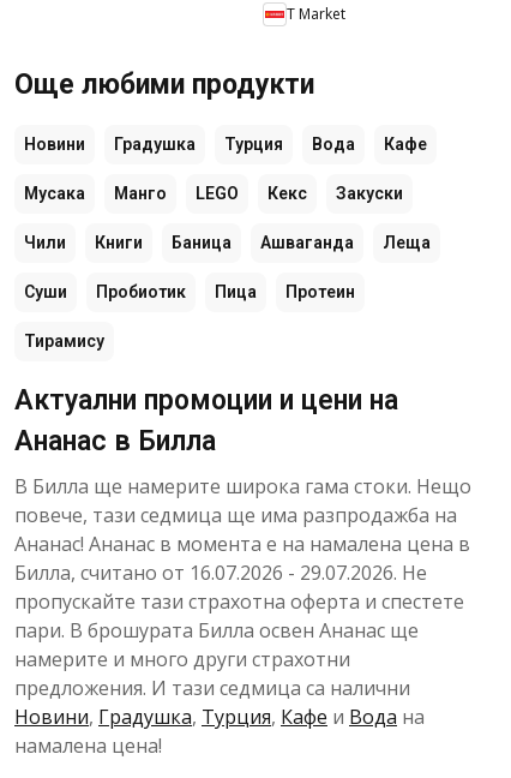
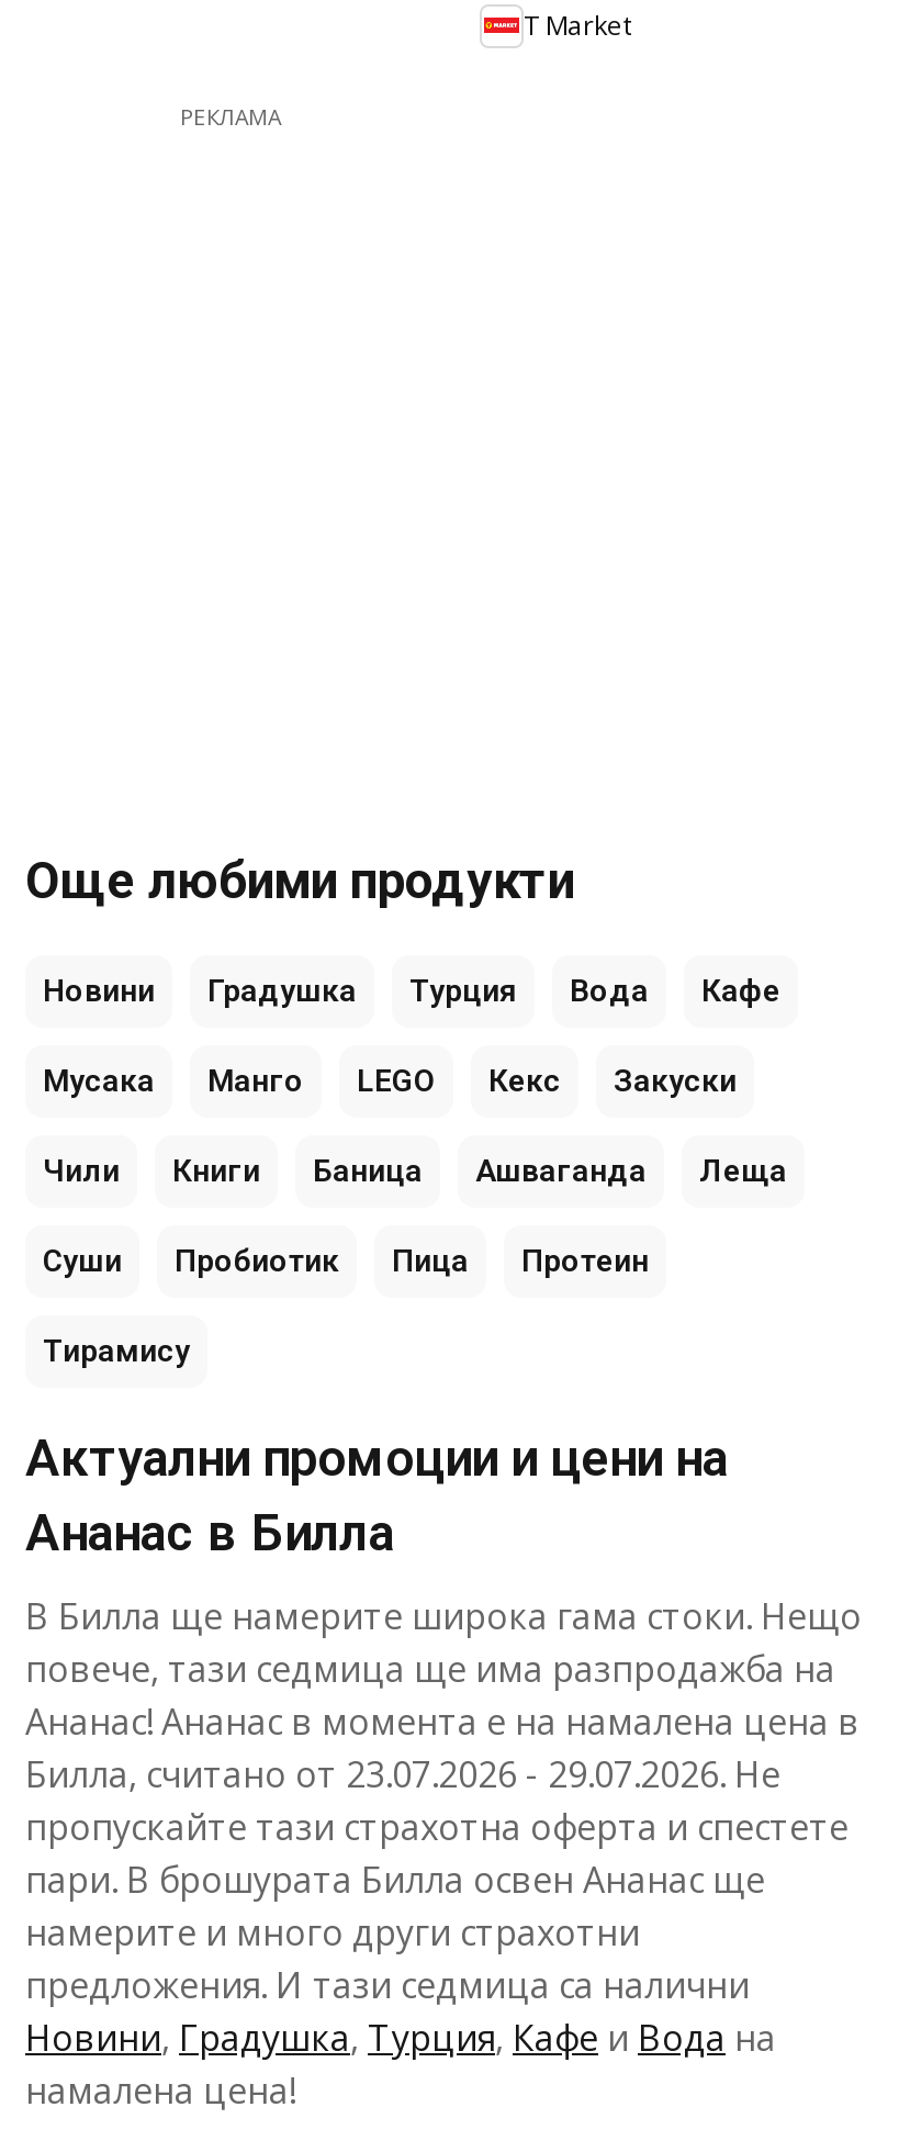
+ РЕКЛАМА

- Билла, считано от 16.07.2026 - 29.07.2026. Не
+ Билла, считано от 23.07.2026 - 29.07.2026. Не
